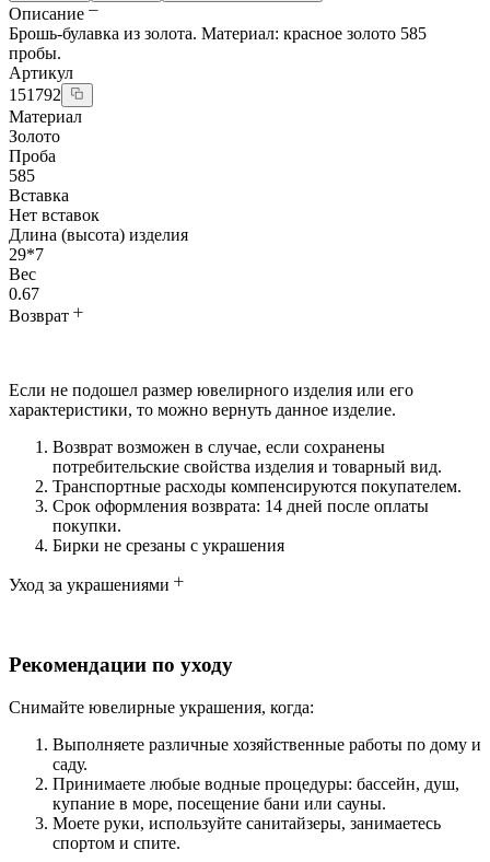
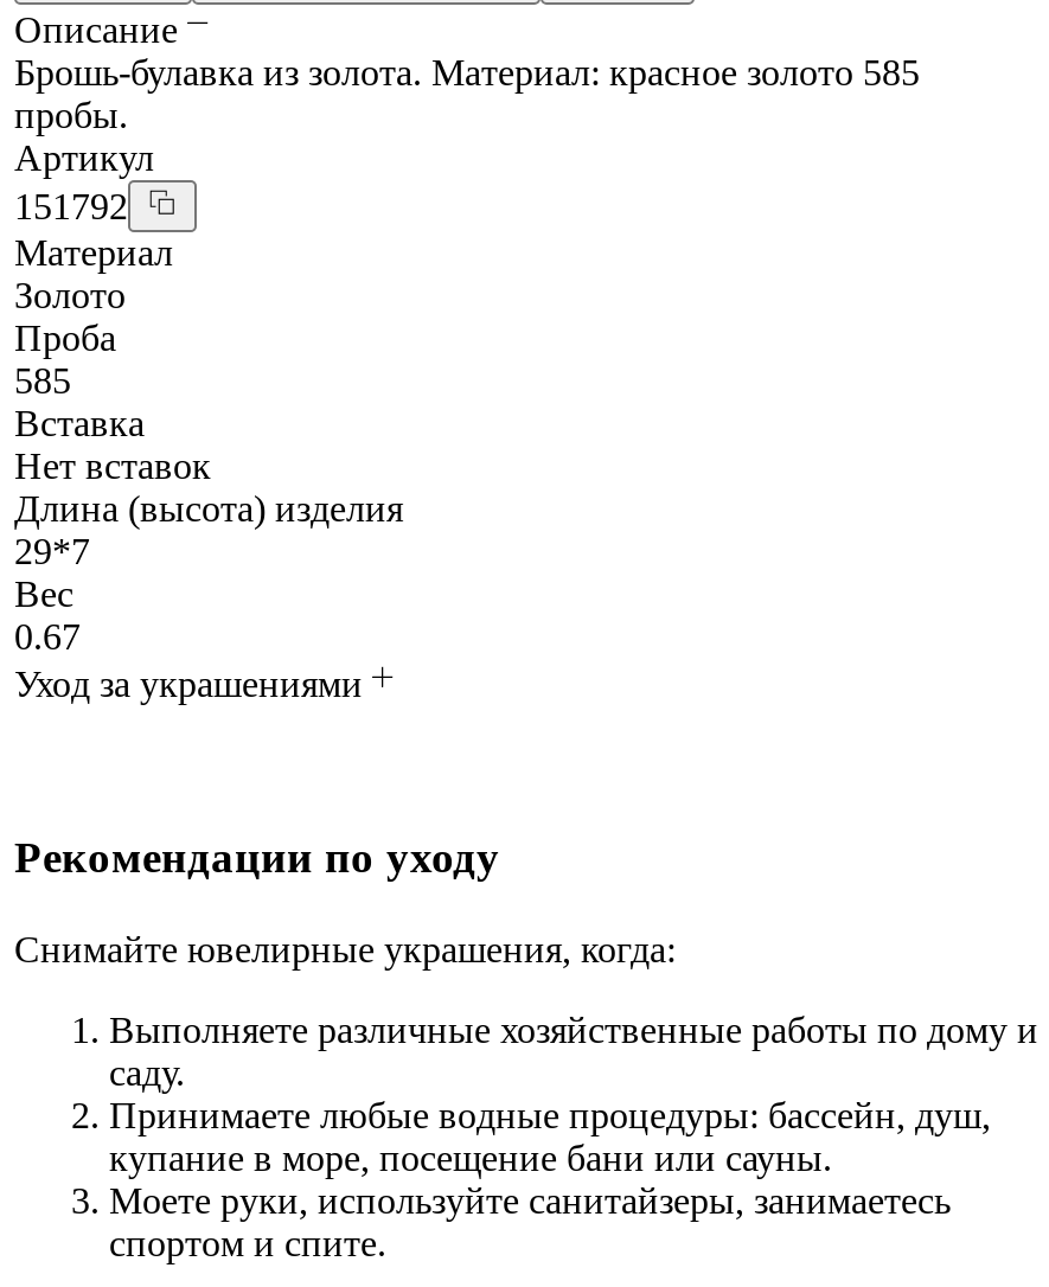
- Возврат

- Если не подошел размер ювелирного изделия или его
- характеристики, то можно вернуть данное изделие.
- Возврат возможен в случае, если сохранены
- потребительские свойства изделия и товарный вид.
- Транспортные расходы компенсируются покупателем.
- Срок оформления возврата: 14 дней после оплаты
- покупки.
- Бирки не срезаны с украшения
